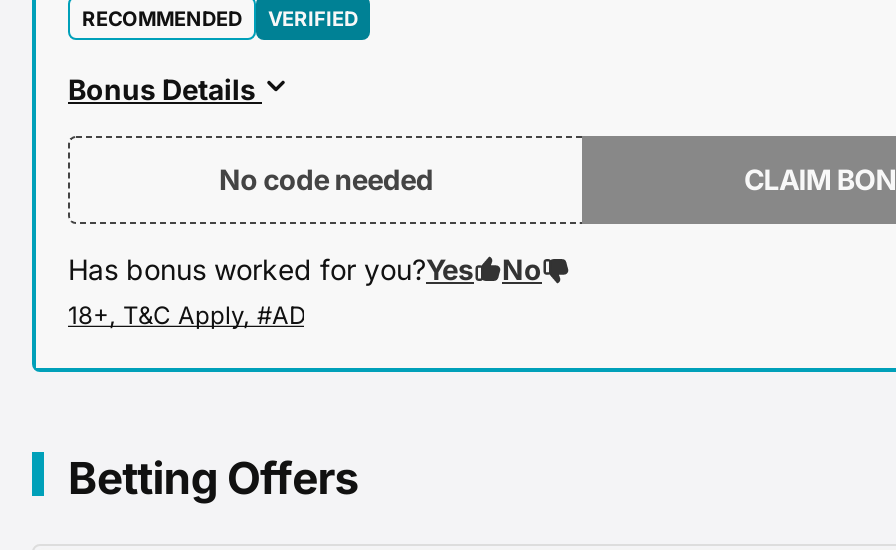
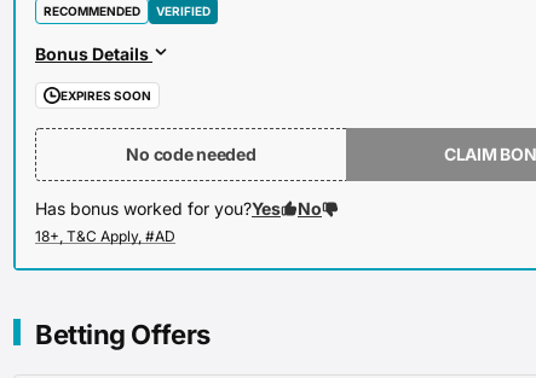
+ EXPIRES SOON
